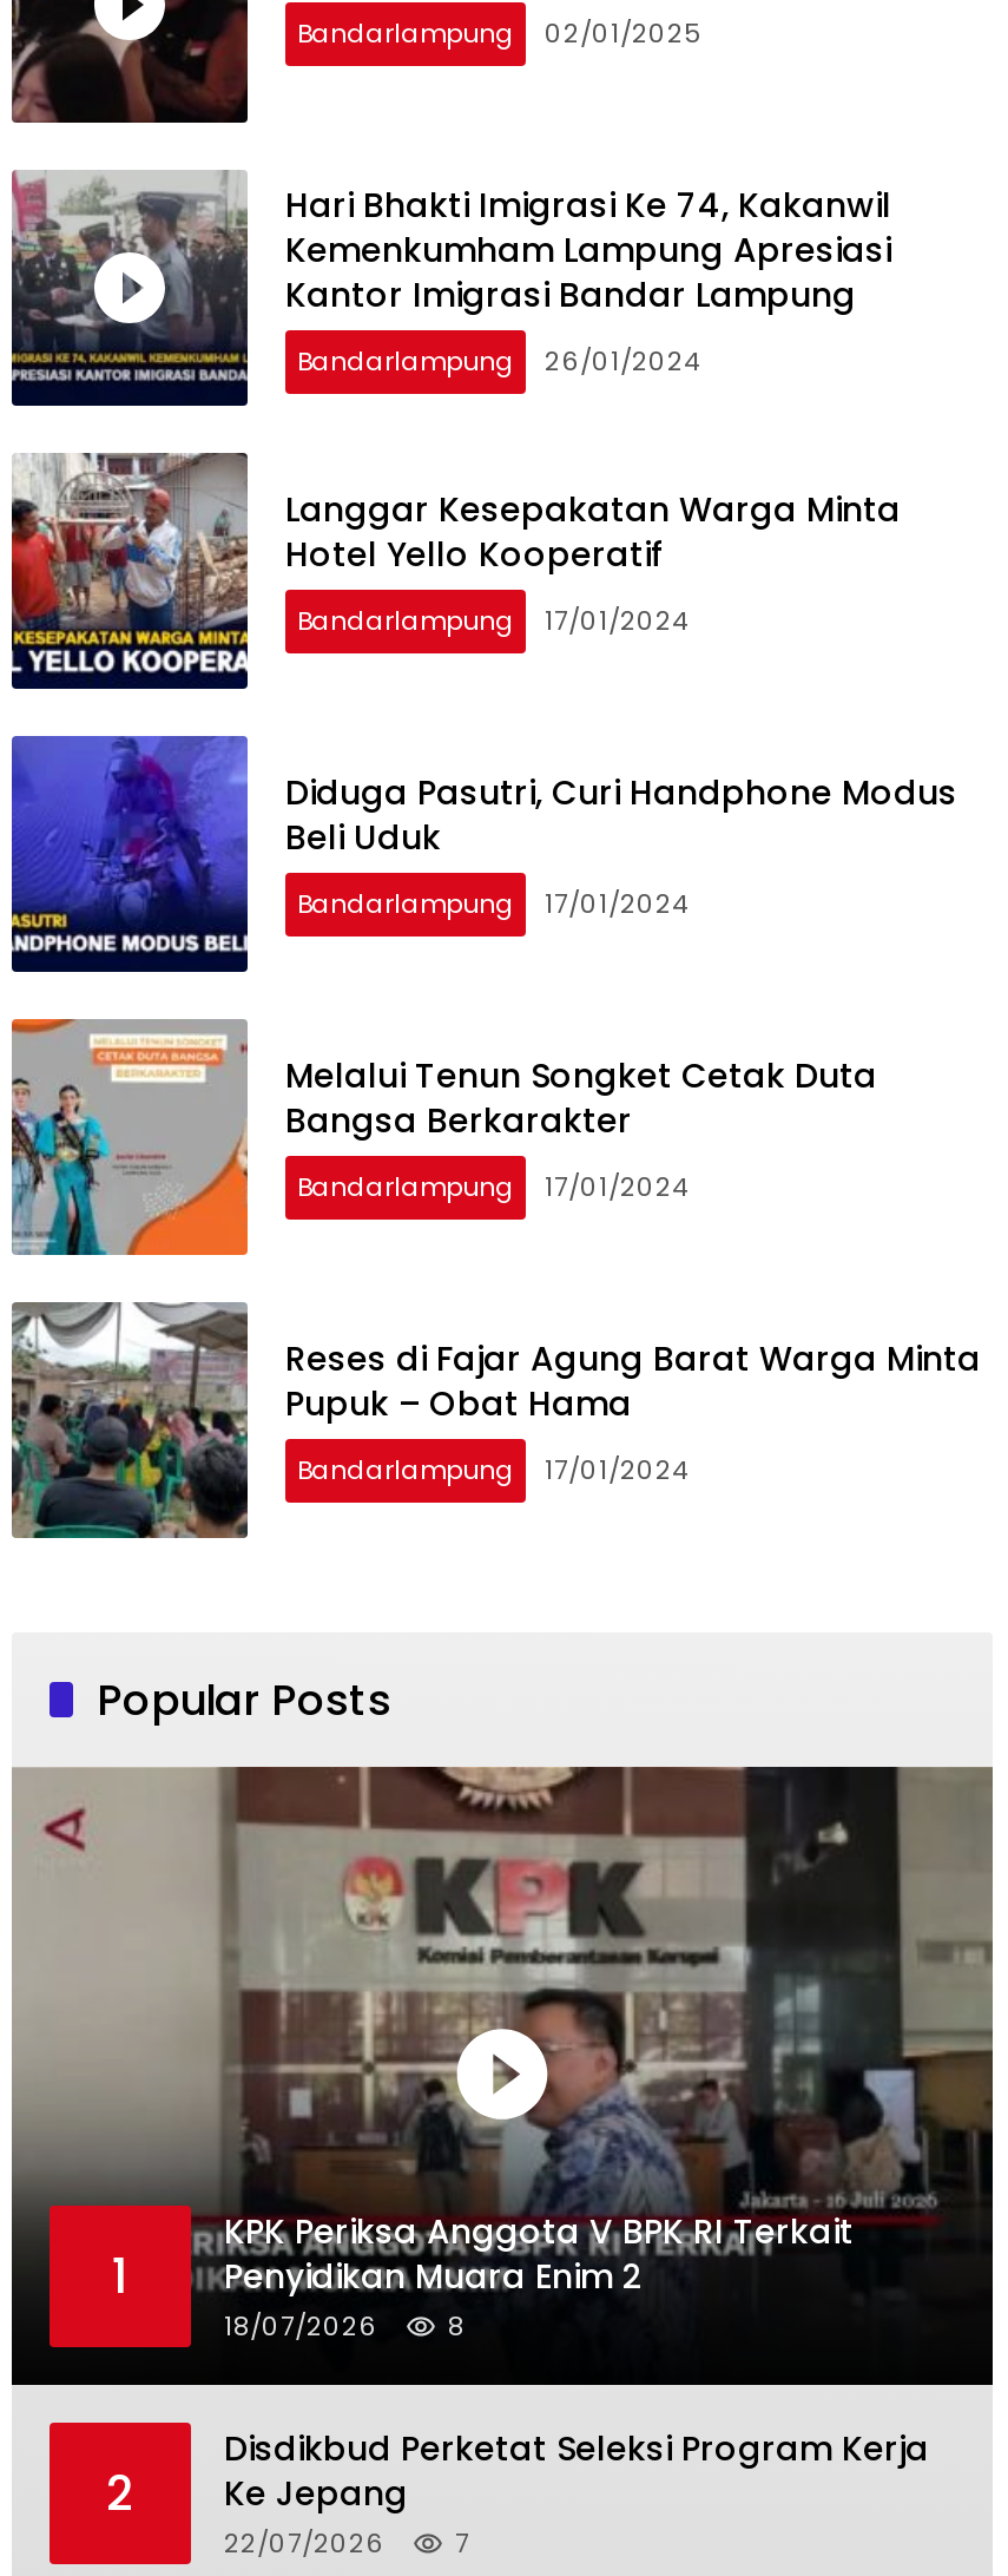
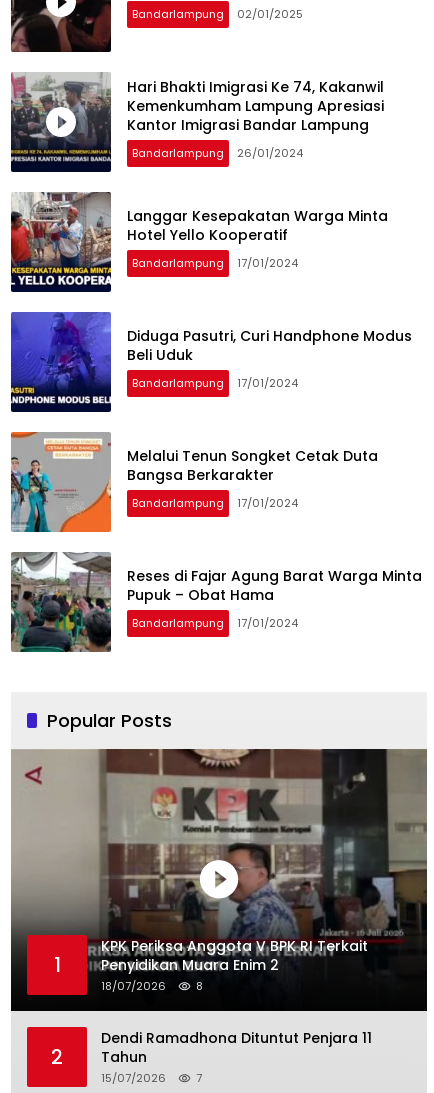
- Disdikbud Perketat Seleksi Program Kerja
- Ke Jepang
- 22/07/2026
+ Dendi Ramadhona Dituntut Penjara 11
+ Tahun
+ 15/07/2026
